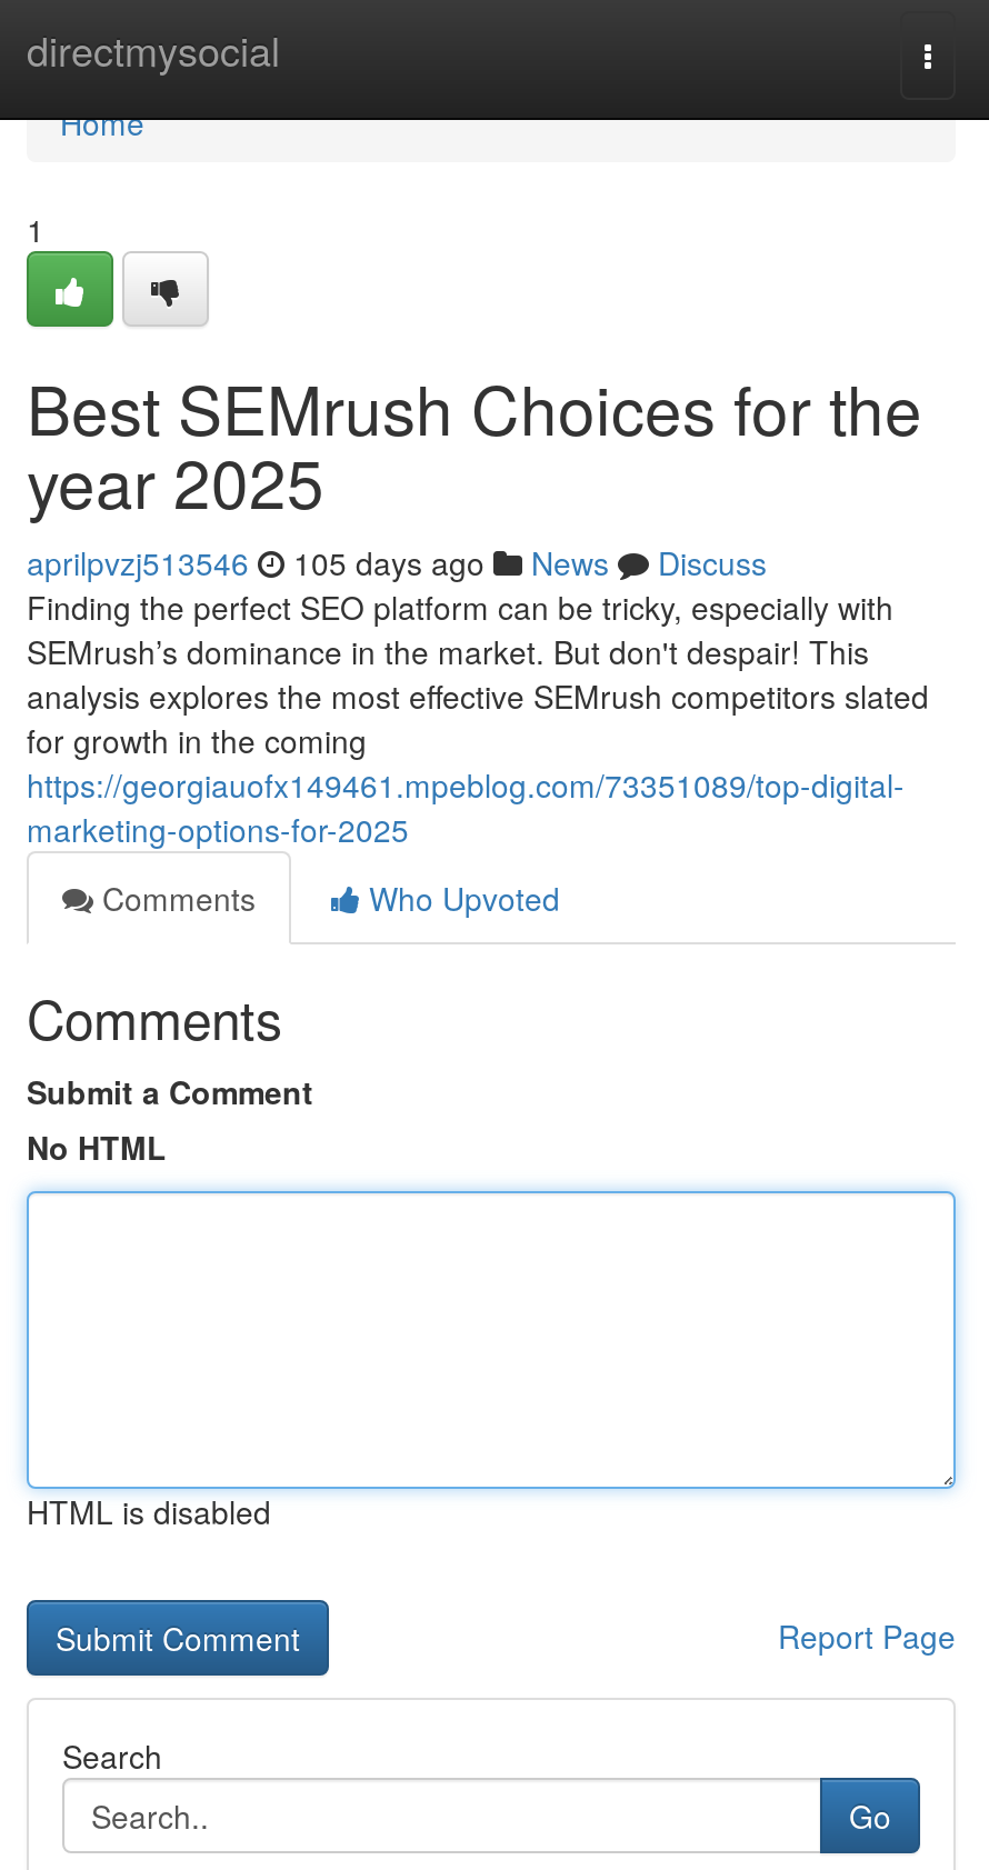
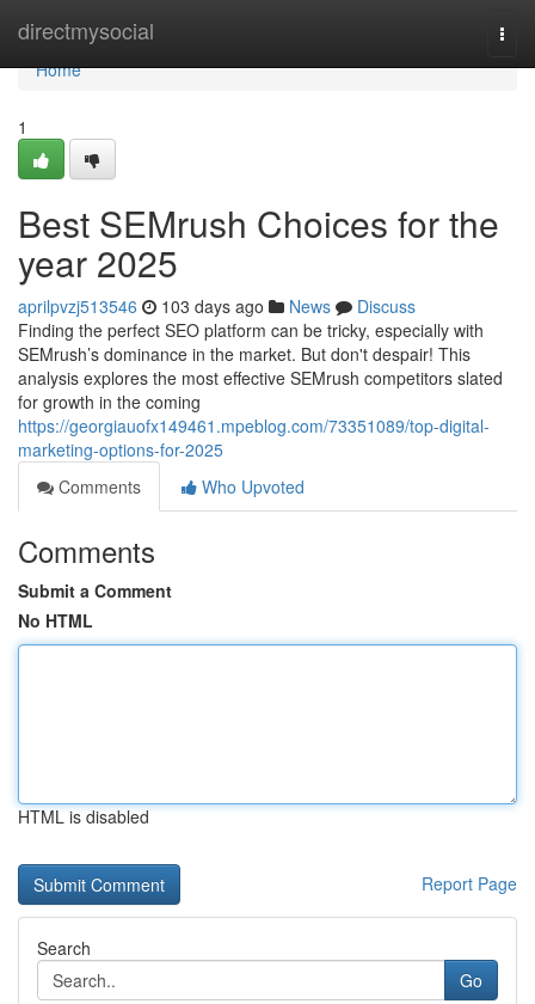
- aprilpvzj513546 105 days ago News Discuss
+ aprilpvzj513546 103 days ago News Discuss
